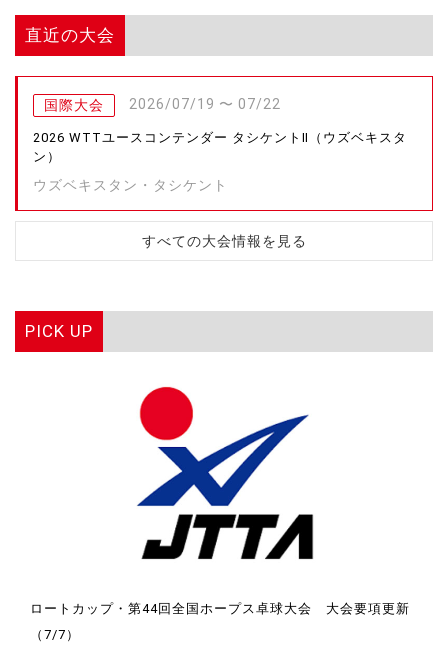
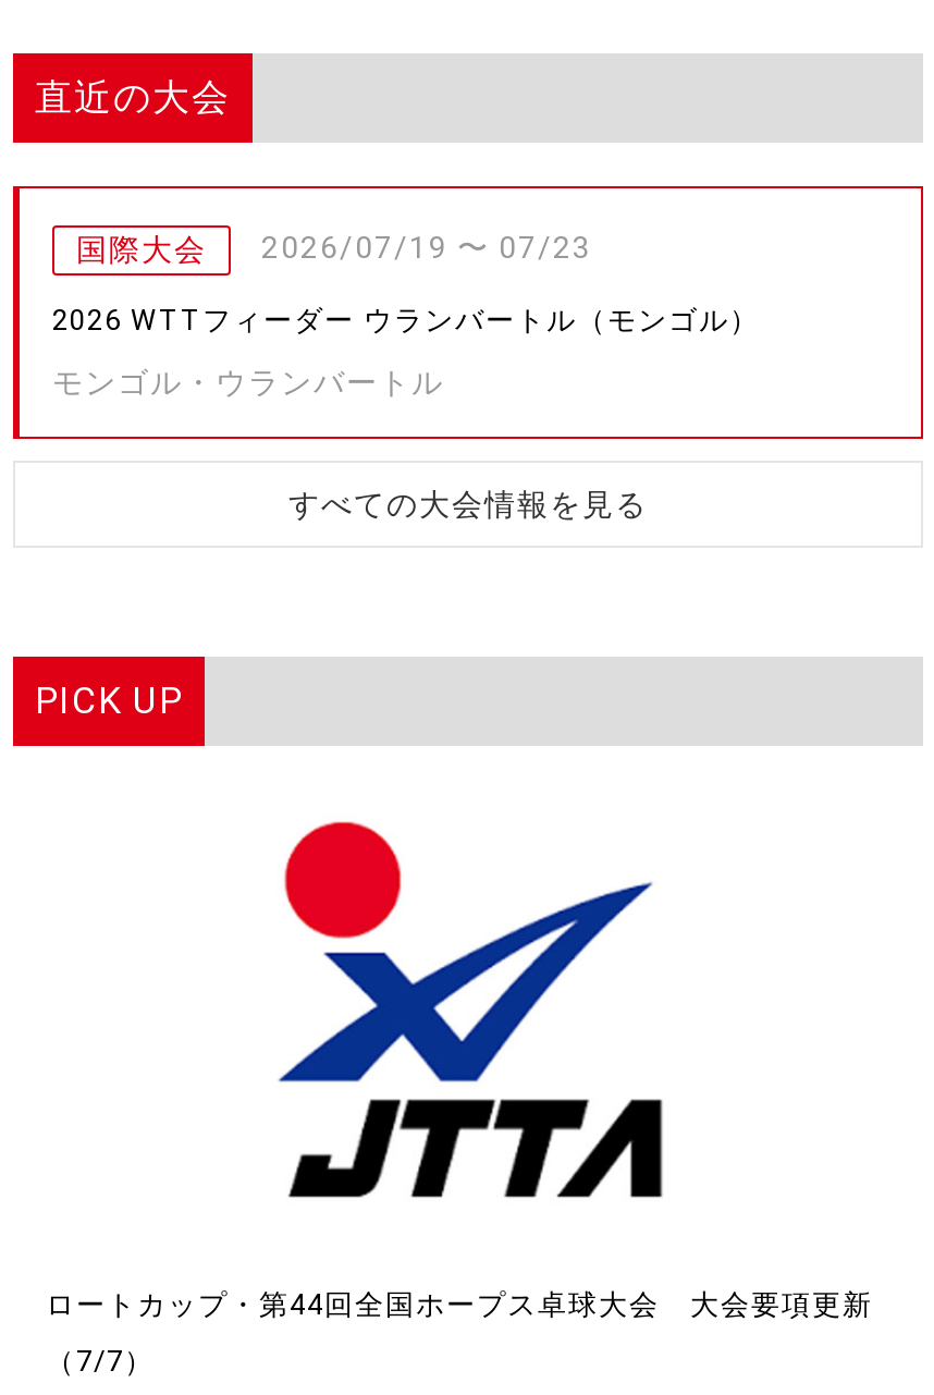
- 国際大会 2026/07/19 〜 07/22
+ 国際大会 2026/07/19 〜 07/23

- 2026 WTTユースコンテンダー タシケントⅡ（ウズベキスタ
- ン）
+ 2026 WTTフィーダー ウランバートル（モンゴル）

- ウズベキスタン・タシケント
+ モンゴル・ウランバートル
